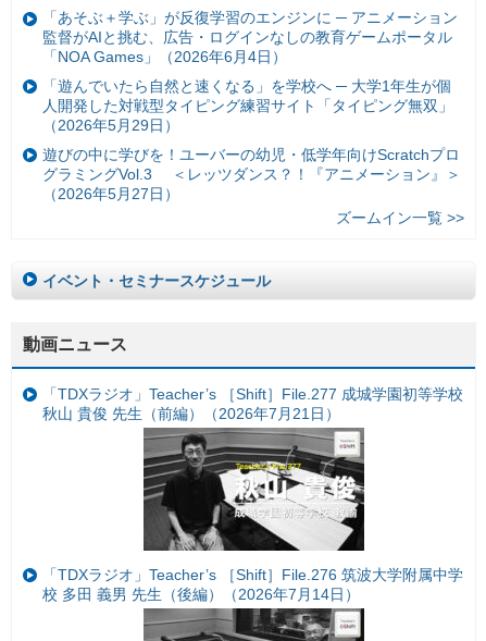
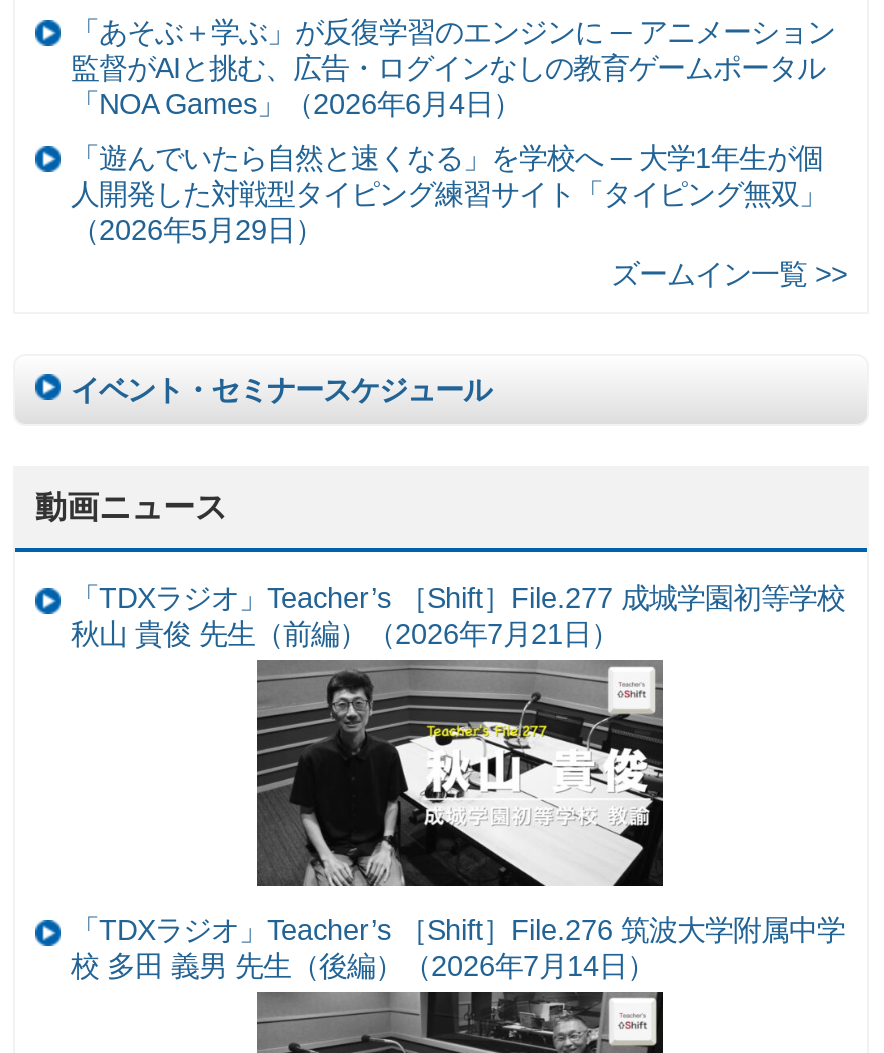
- 遊びの中に学びを！ユーバーの幼児・低学年向けScratchプロ
- グラミングVol.3 ＜レッツダンス？！『アニメーション』＞
- （2026年5月27日）
